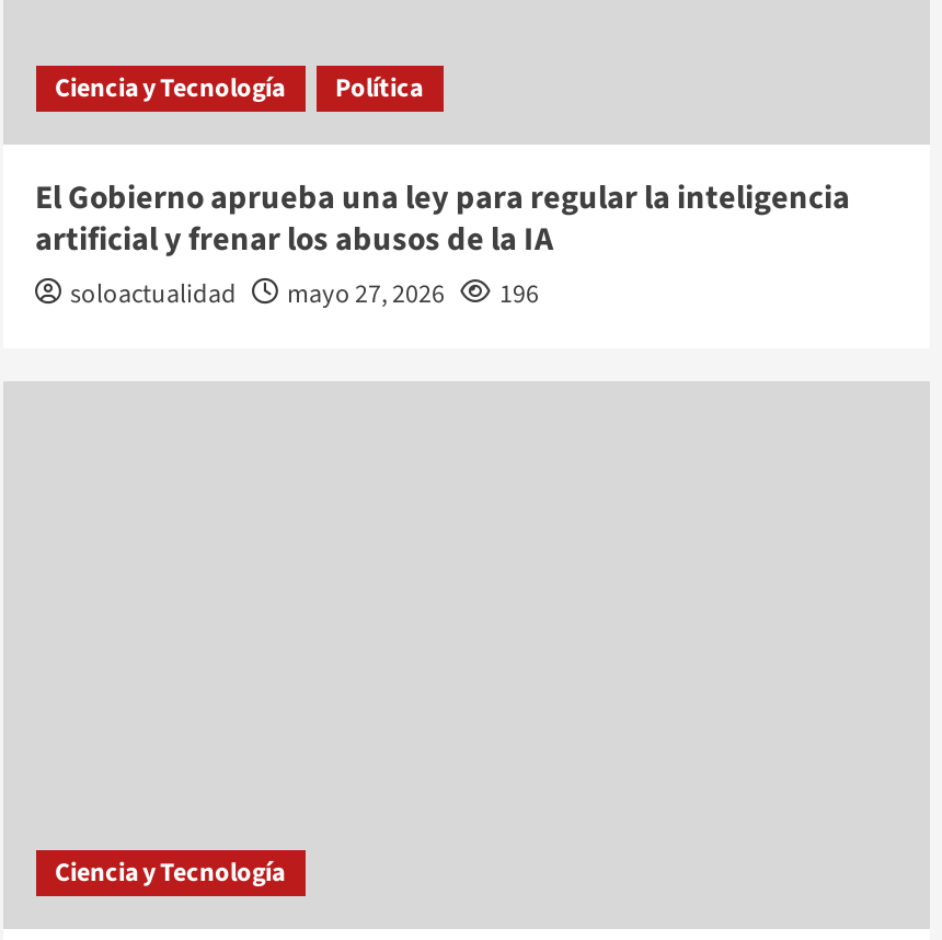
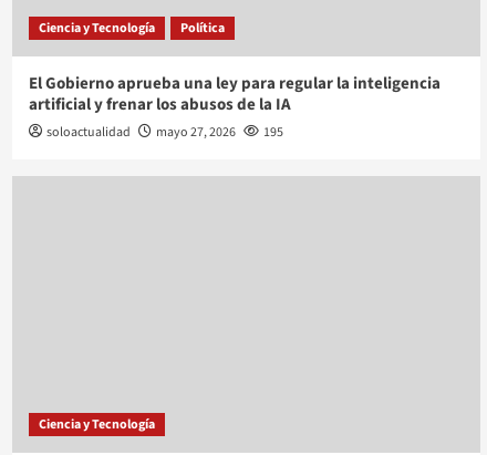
- soloactualidad mayo 27, 2026 196
+ soloactualidad mayo 27, 2026 195
